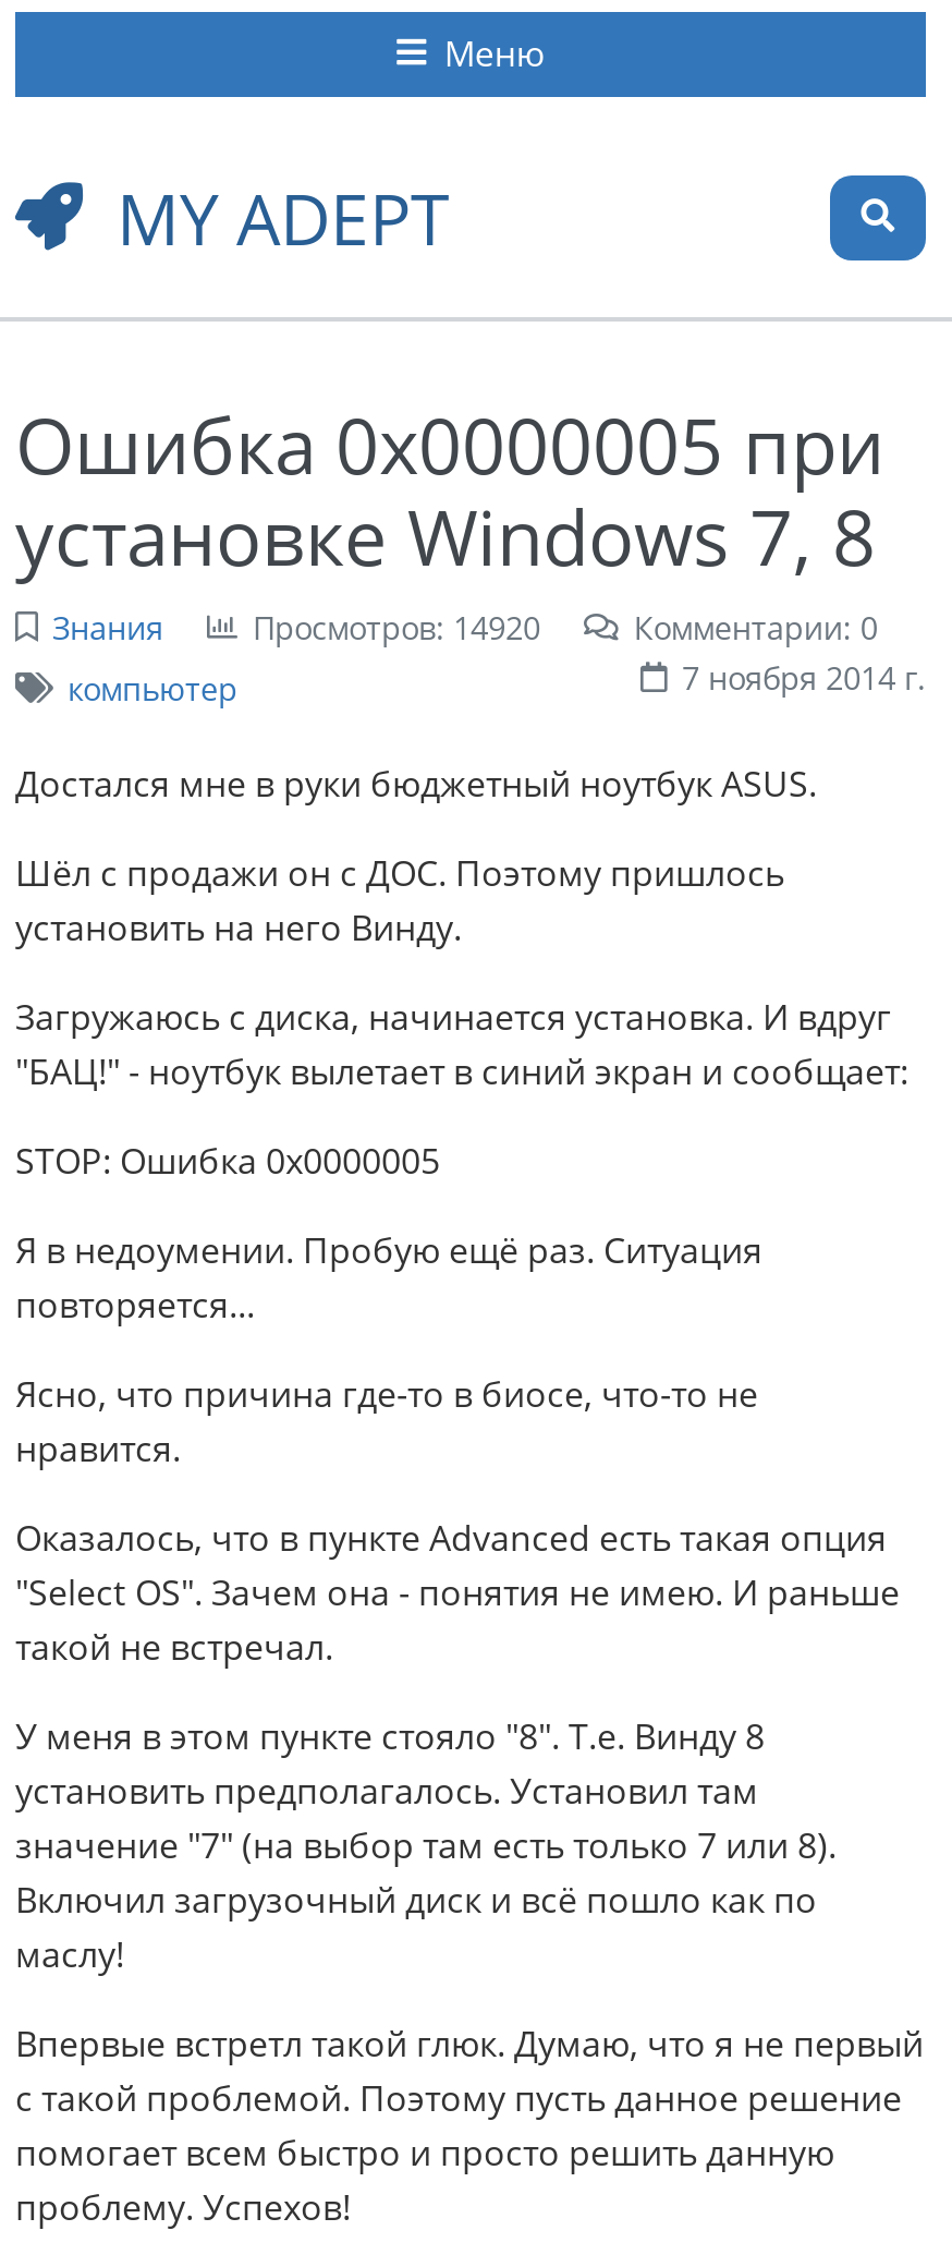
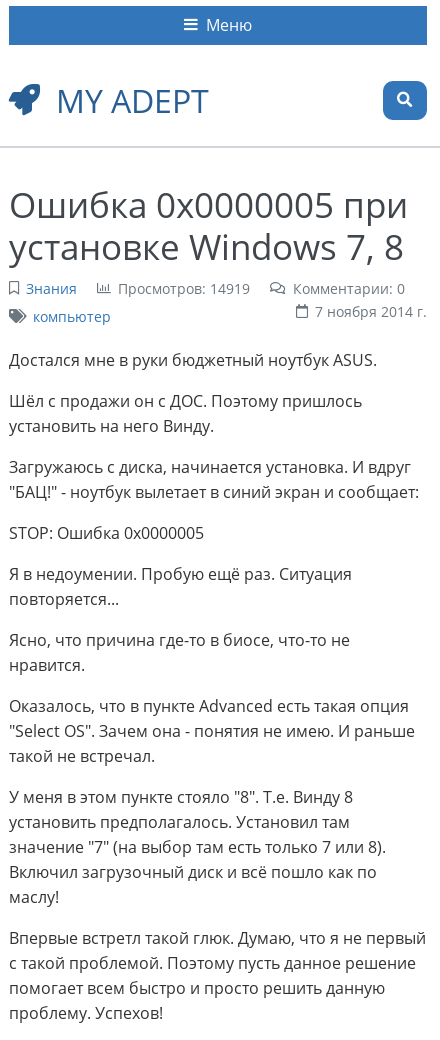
- Просмотров: 14920
+ Просмотров: 14919
